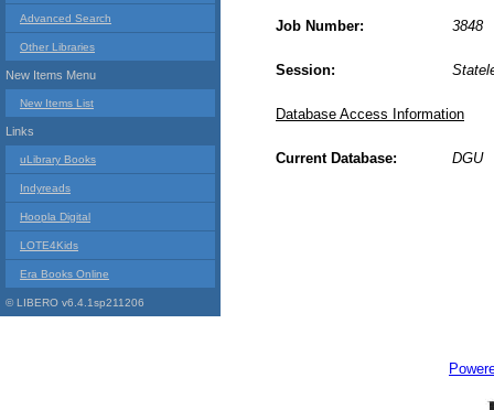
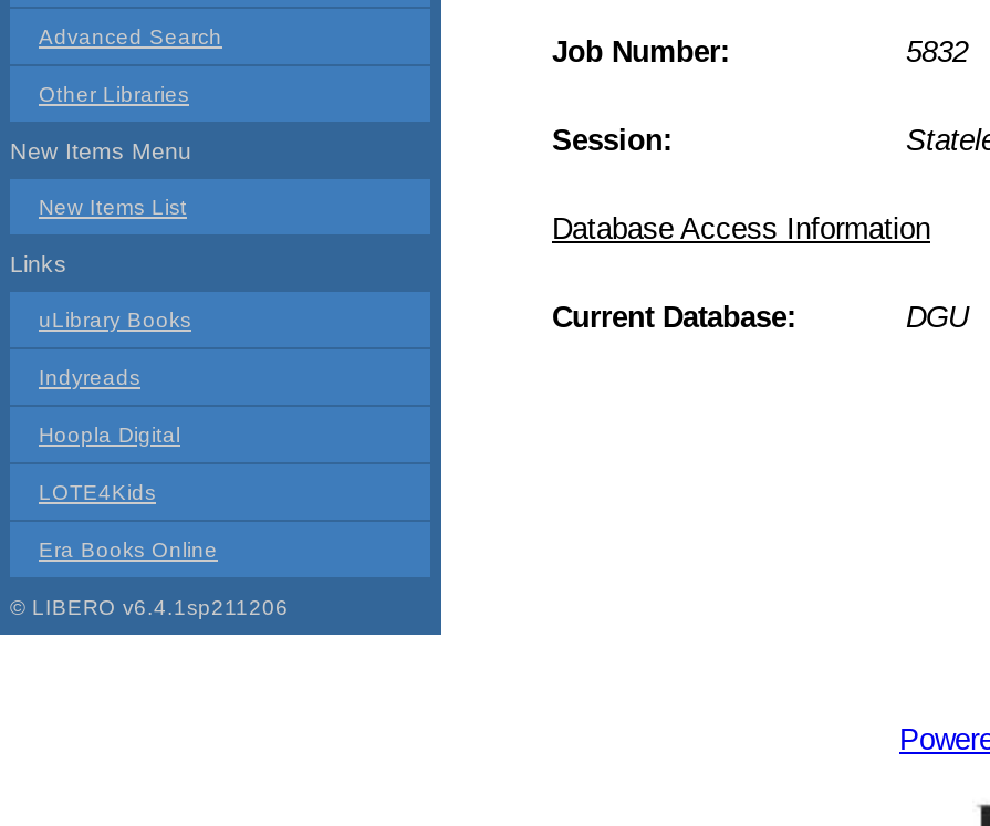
- 3848
+ 5832
